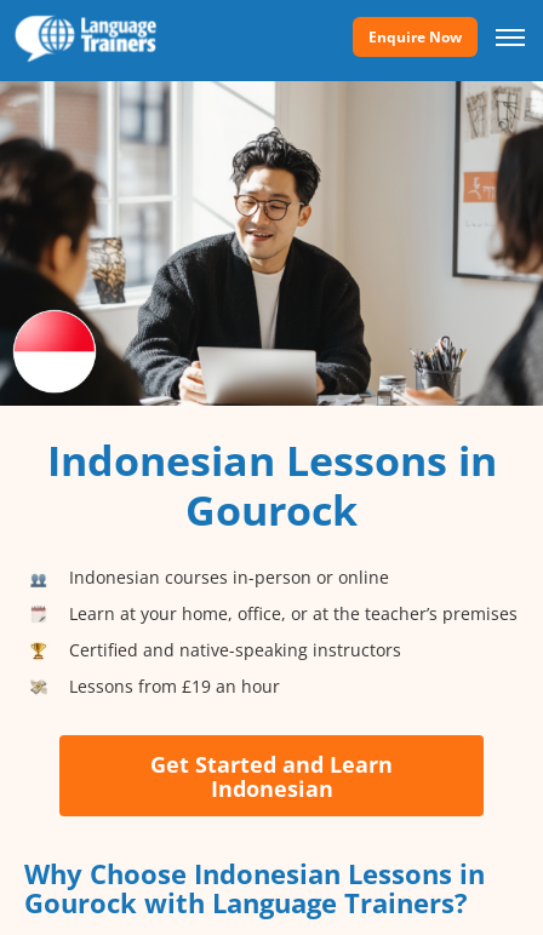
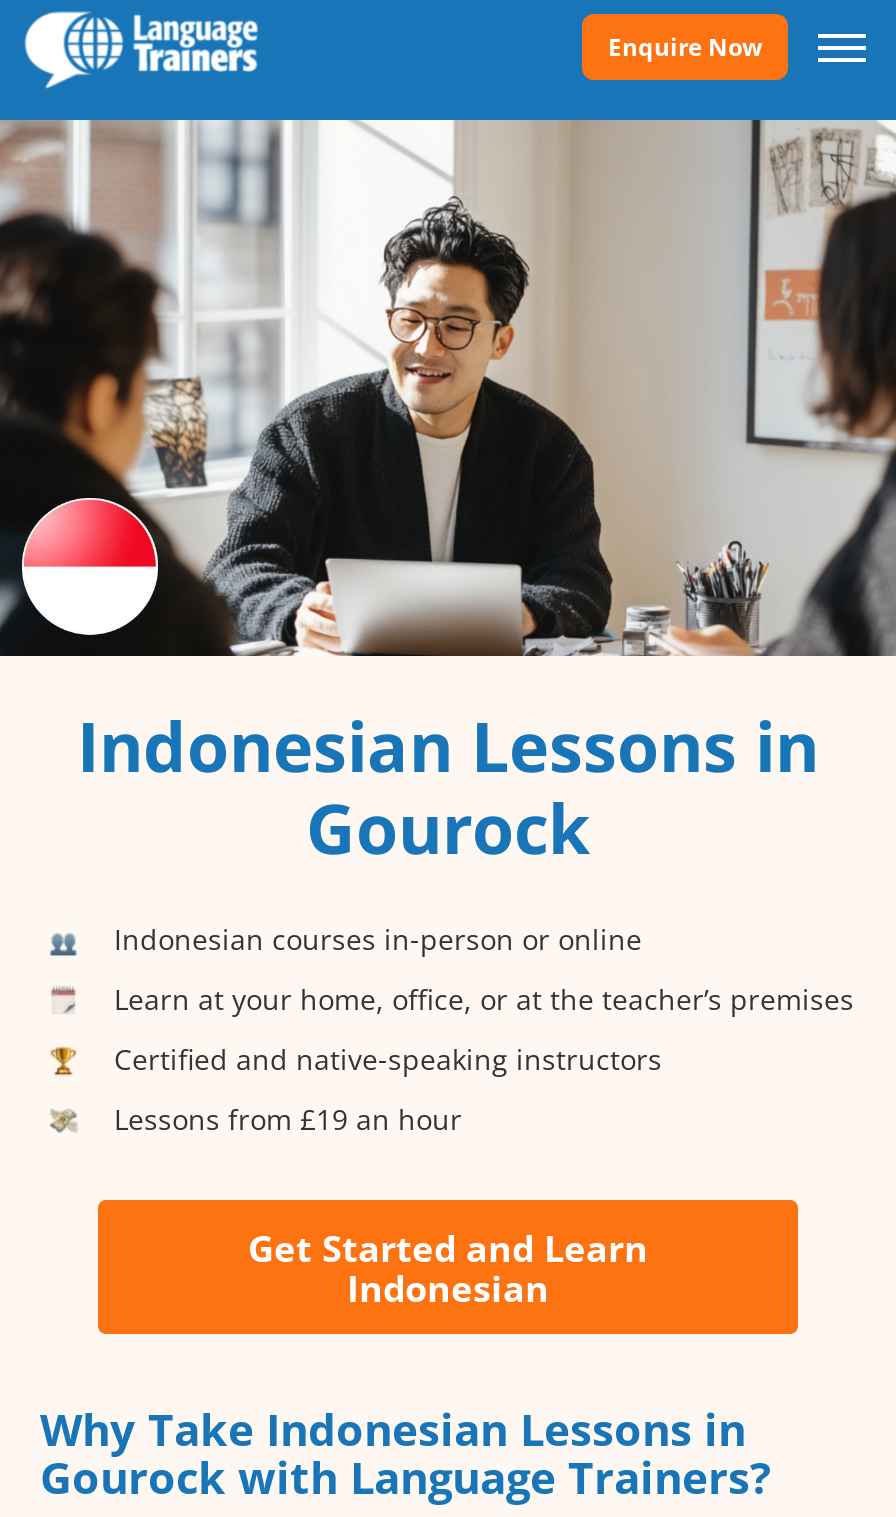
- Why Choose Indonesian Lessons in
+ Why Take Indonesian Lessons in
